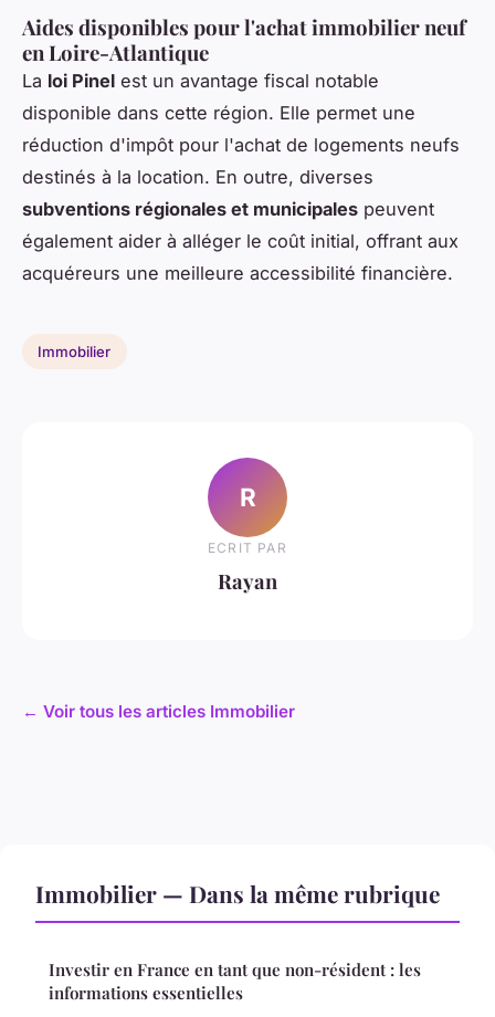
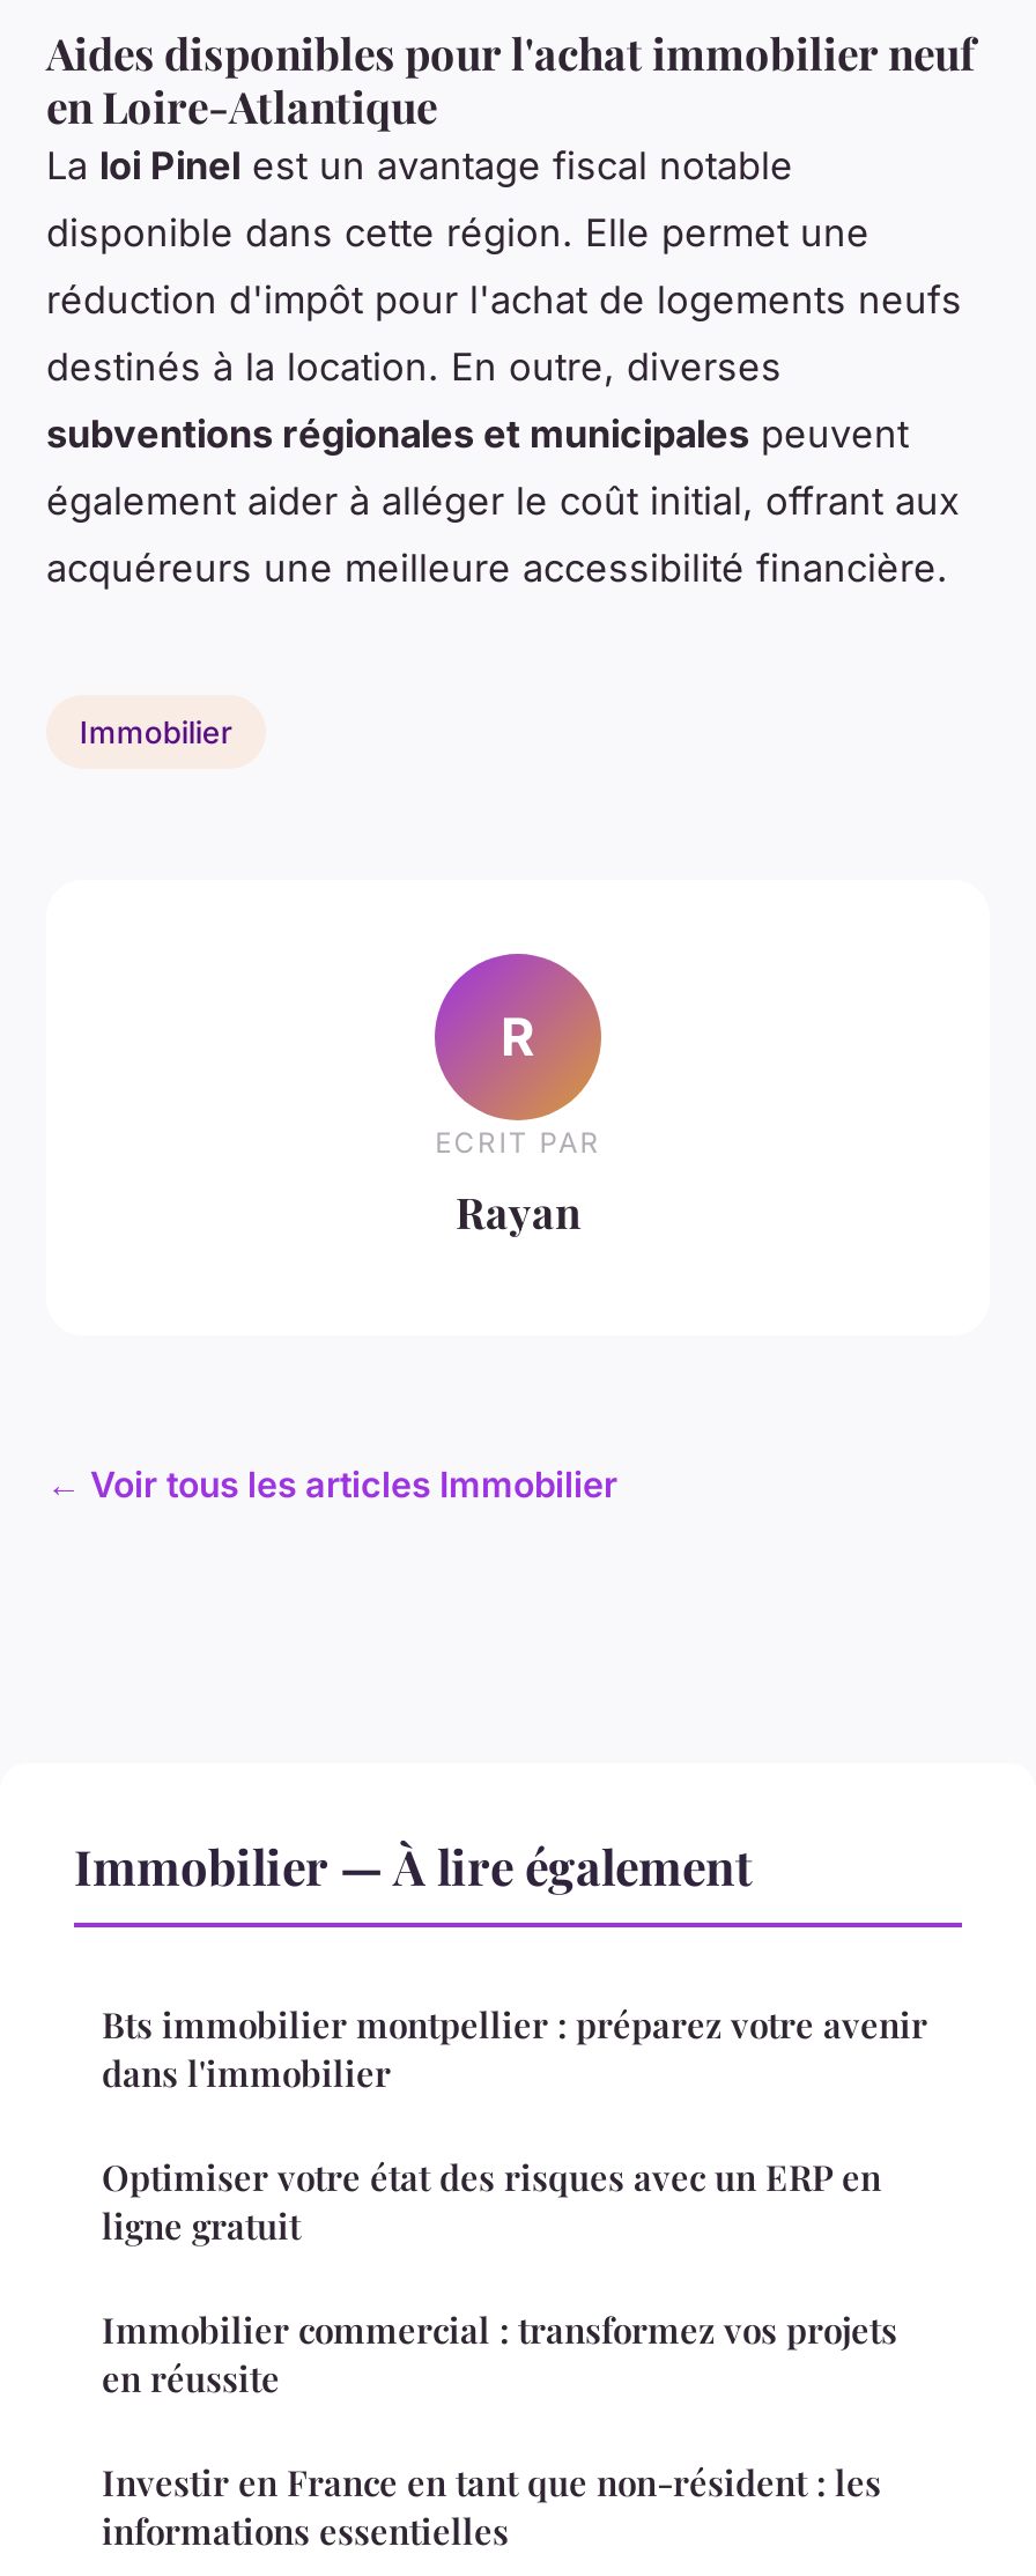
- Immobilier — Dans la même rubrique
+ Immobilier — À lire également
+ Bts immobilier montpellier : préparez votre avenir
+ dans l'immobilier
+ Optimiser votre état des risques avec un ERP en
+ ligne gratuit
+ Immobilier commercial : transformez vos projets
+ en réussite
